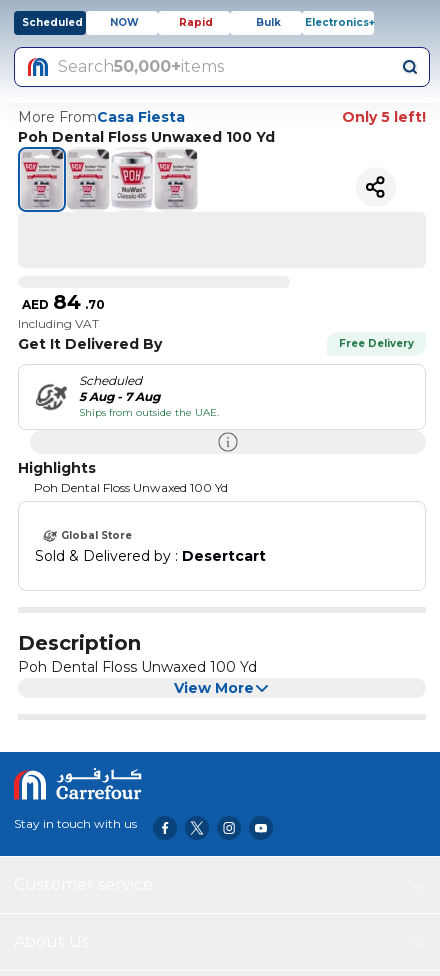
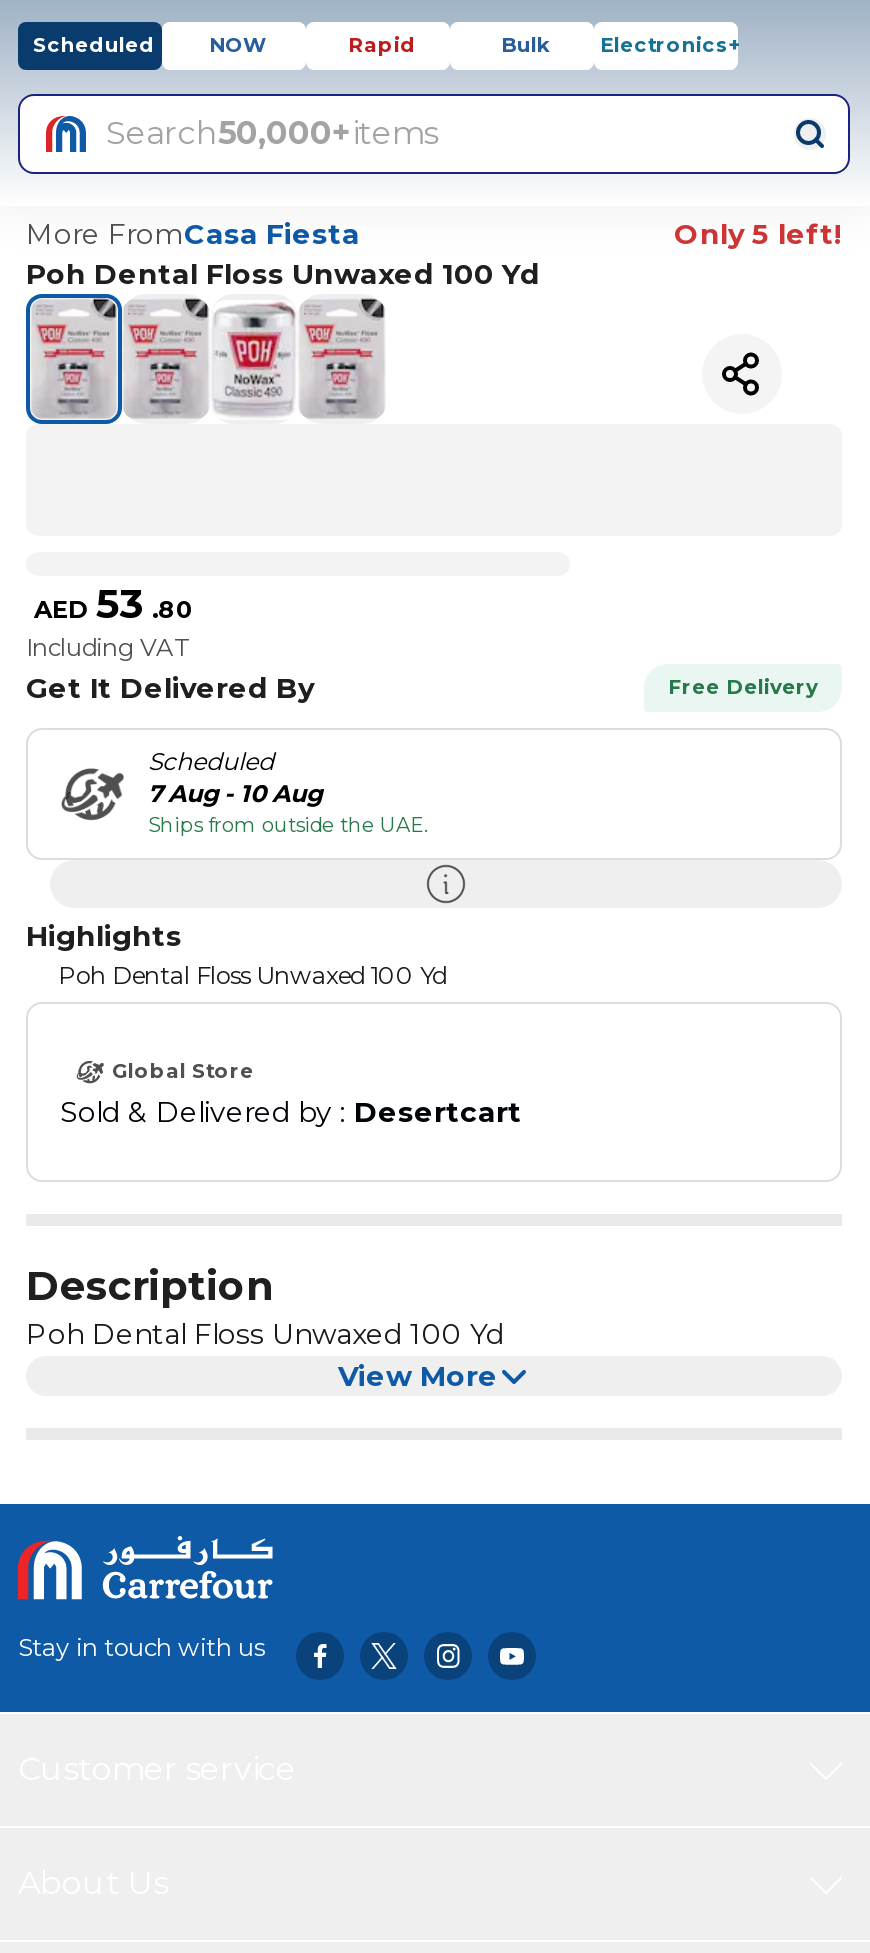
- AED 84 . 70
+ AED 53 . 80

- 5 Aug - 7 Aug
+ 7 Aug - 10 Aug
